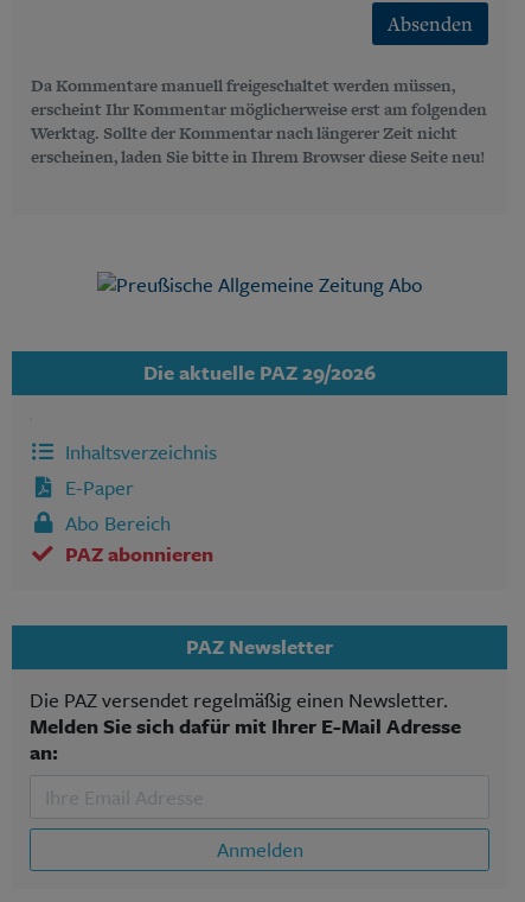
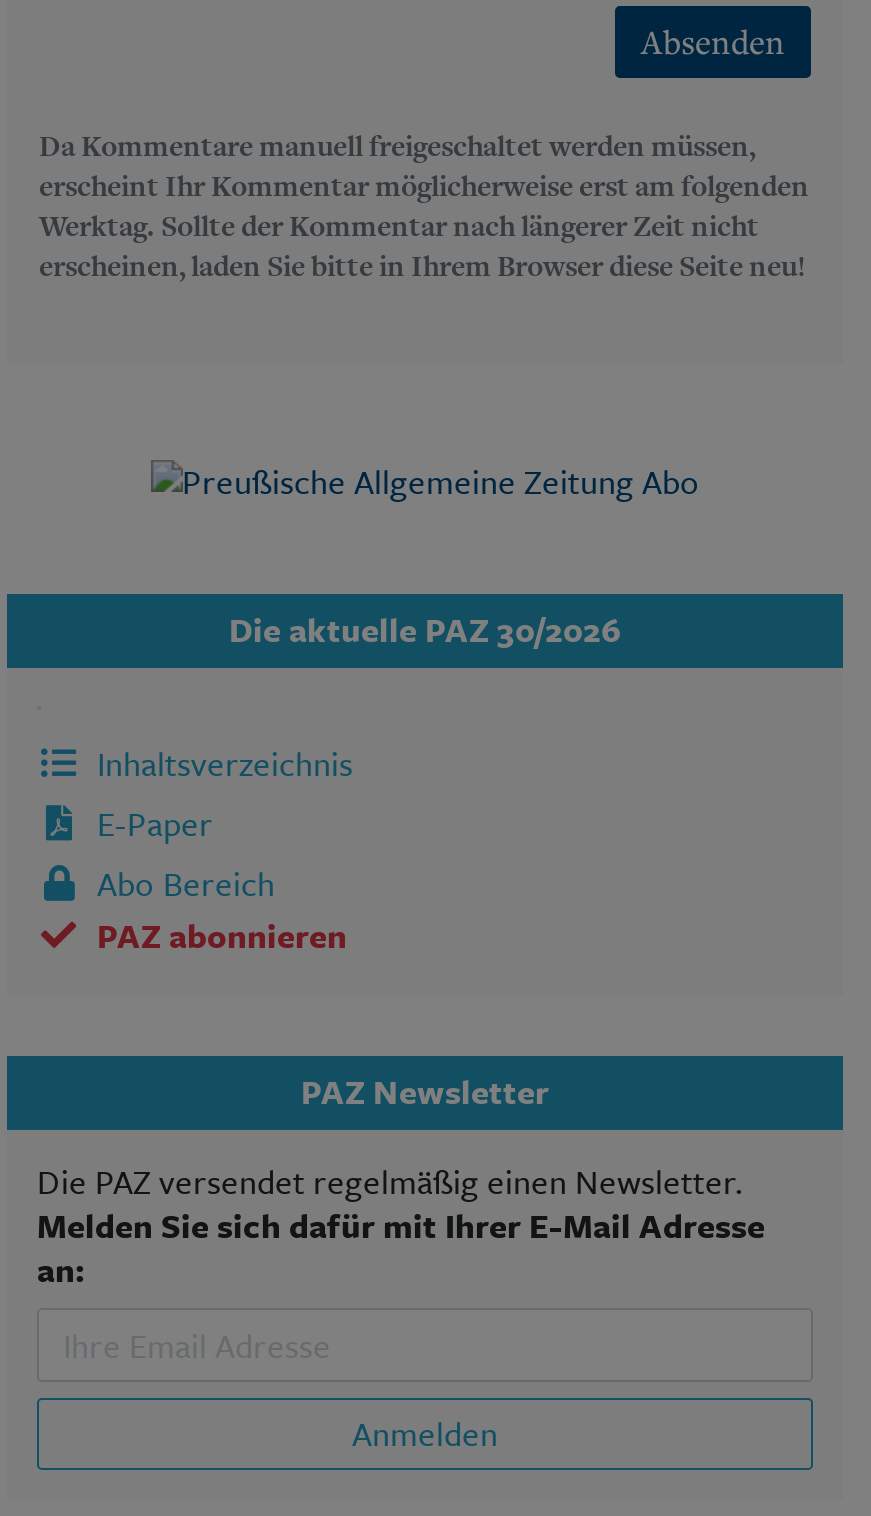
- Die aktuelle PAZ 29/2026
+ Die aktuelle PAZ 30/2026
